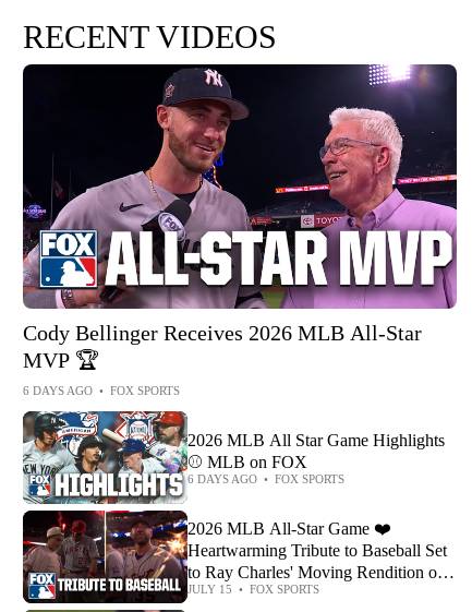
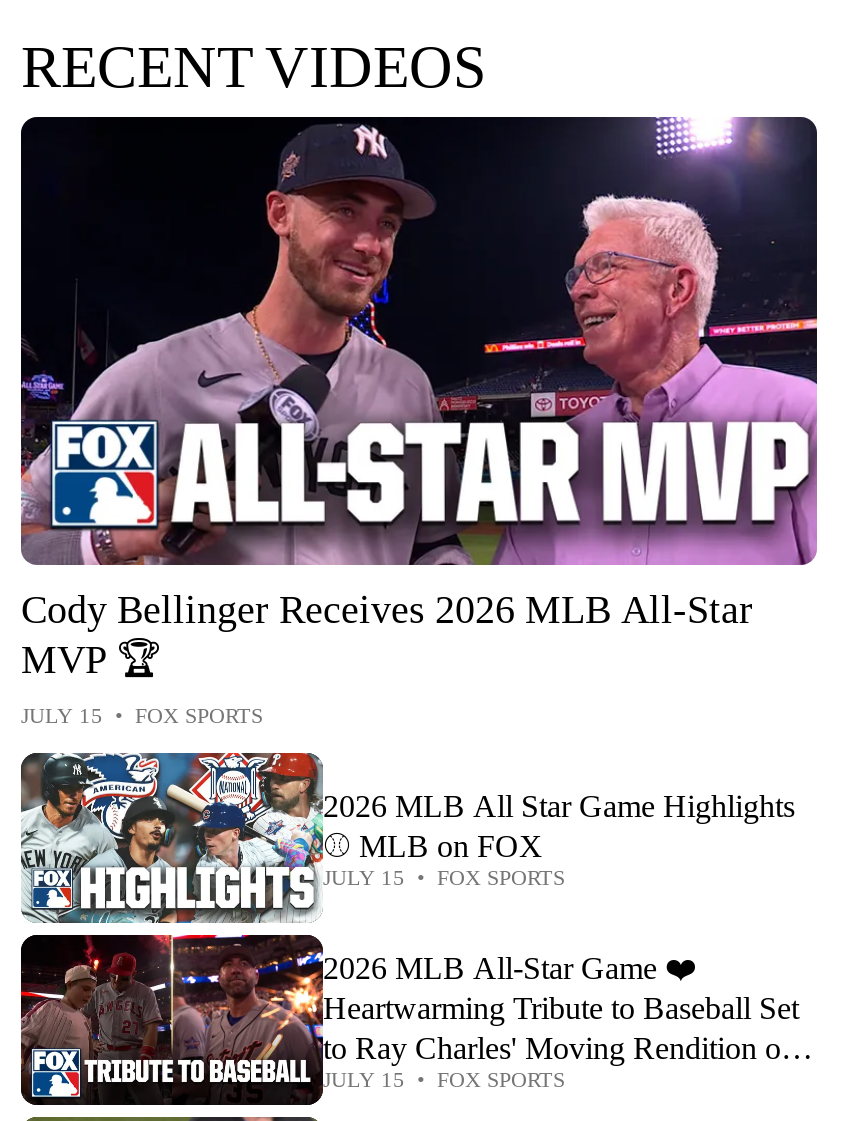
- 6 DAYS AGO • FOX SPORTS
+ JULY 15 • FOX SPORTS

- 6 DAYS AGO • FOX SPORTS
+ JULY 15 • FOX SPORTS
